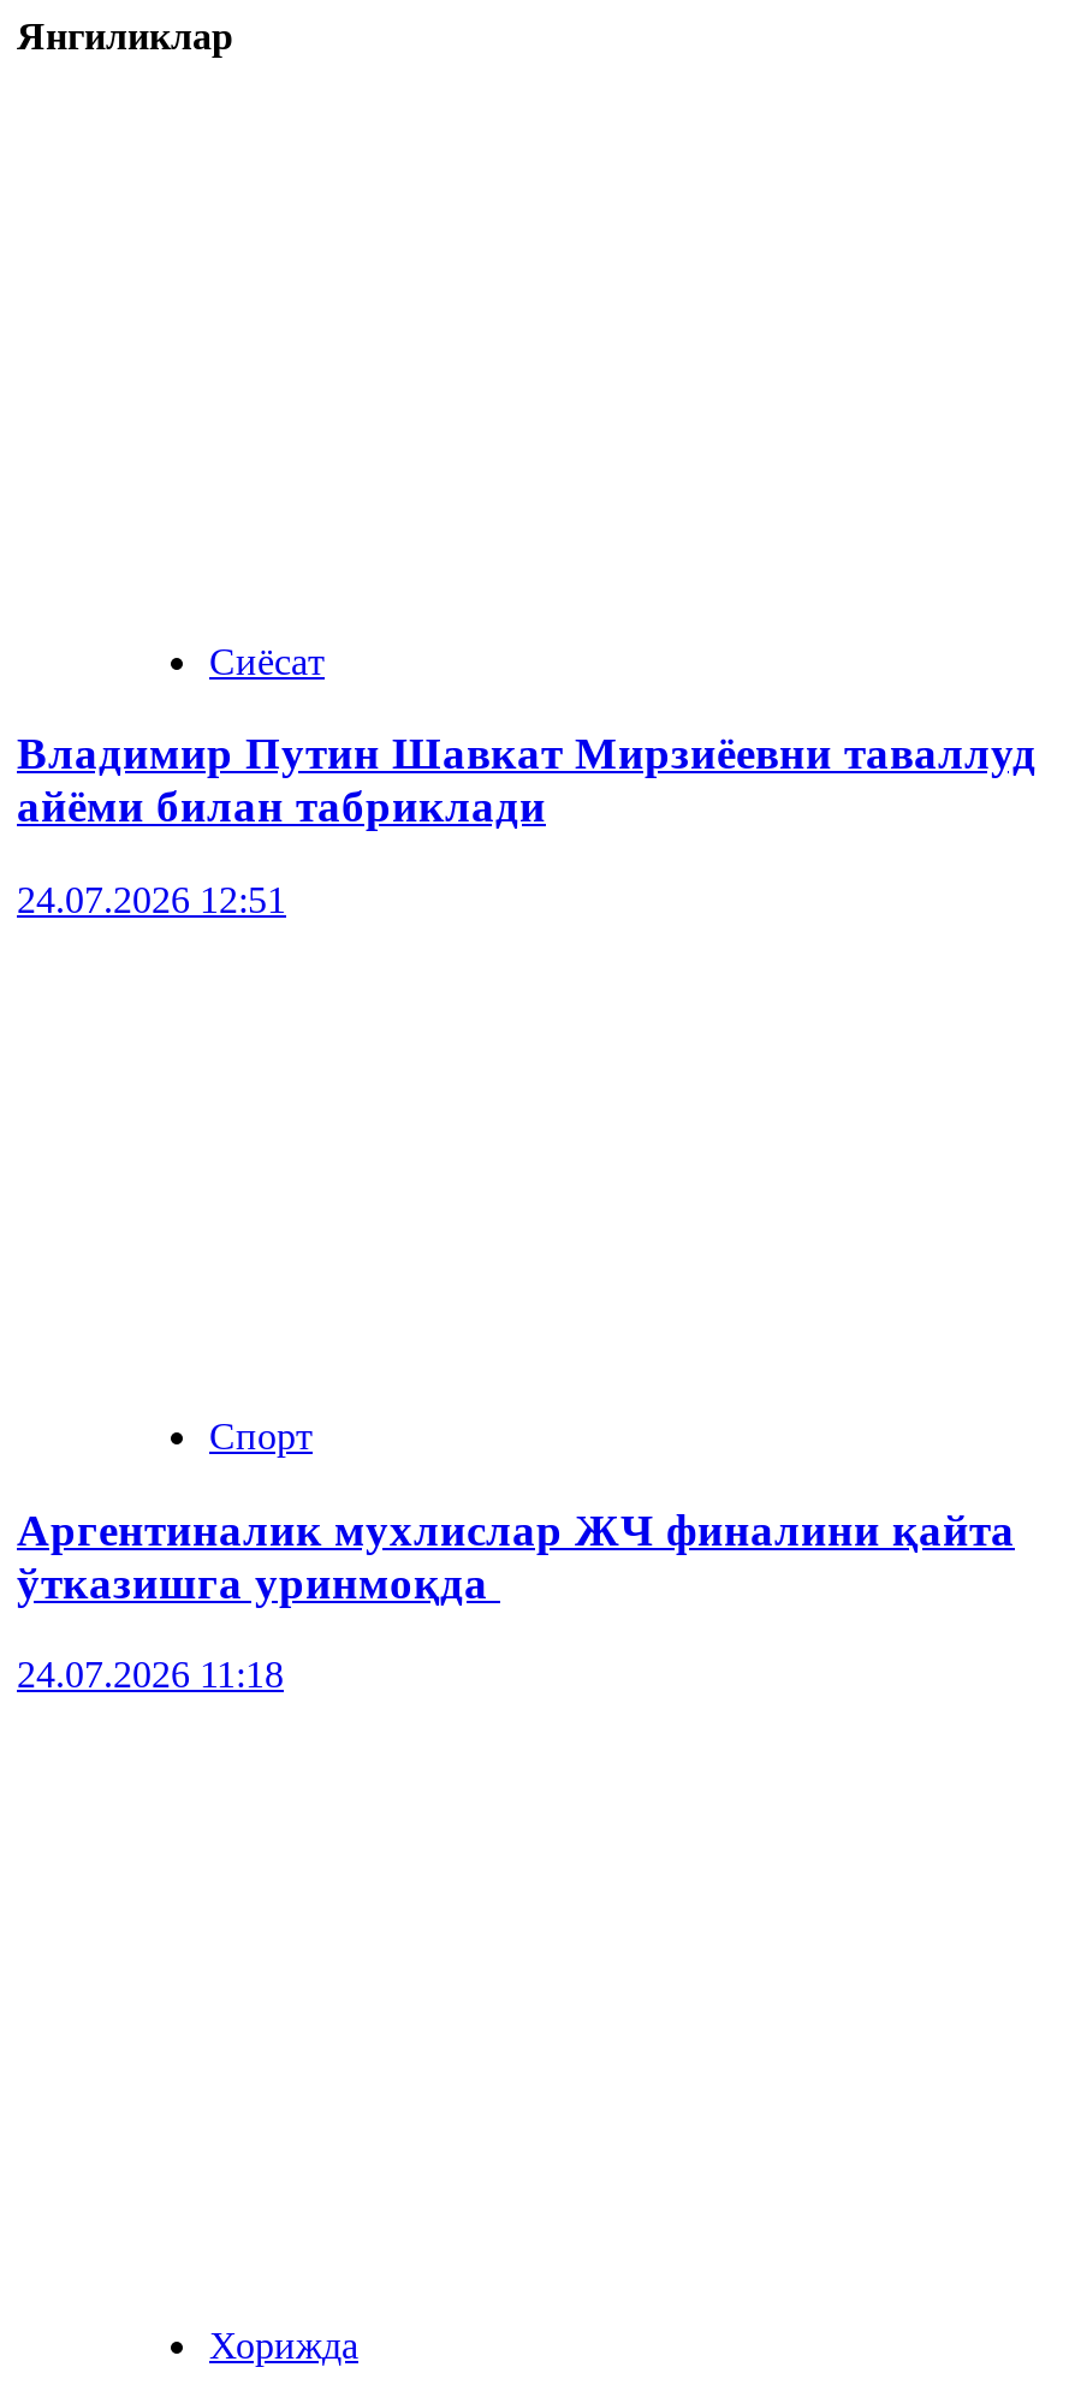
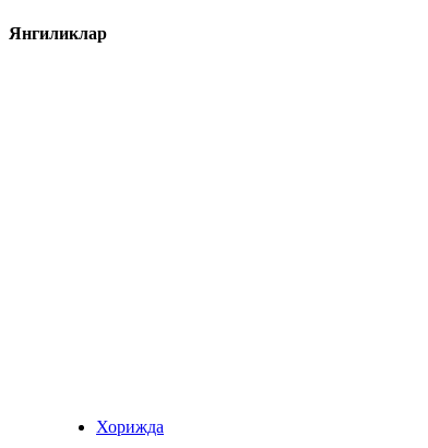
- Сиёсат
- Владимир Путин Шавкат Мирзиёевни таваллуд
- айёми билан табриклади
- 24.07.2026 12:51

- Спорт
- Аргентиналик мухлислар ЖЧ финалини қайта
- ўтказишга уринмоқда
- 24.07.2026 11:18
